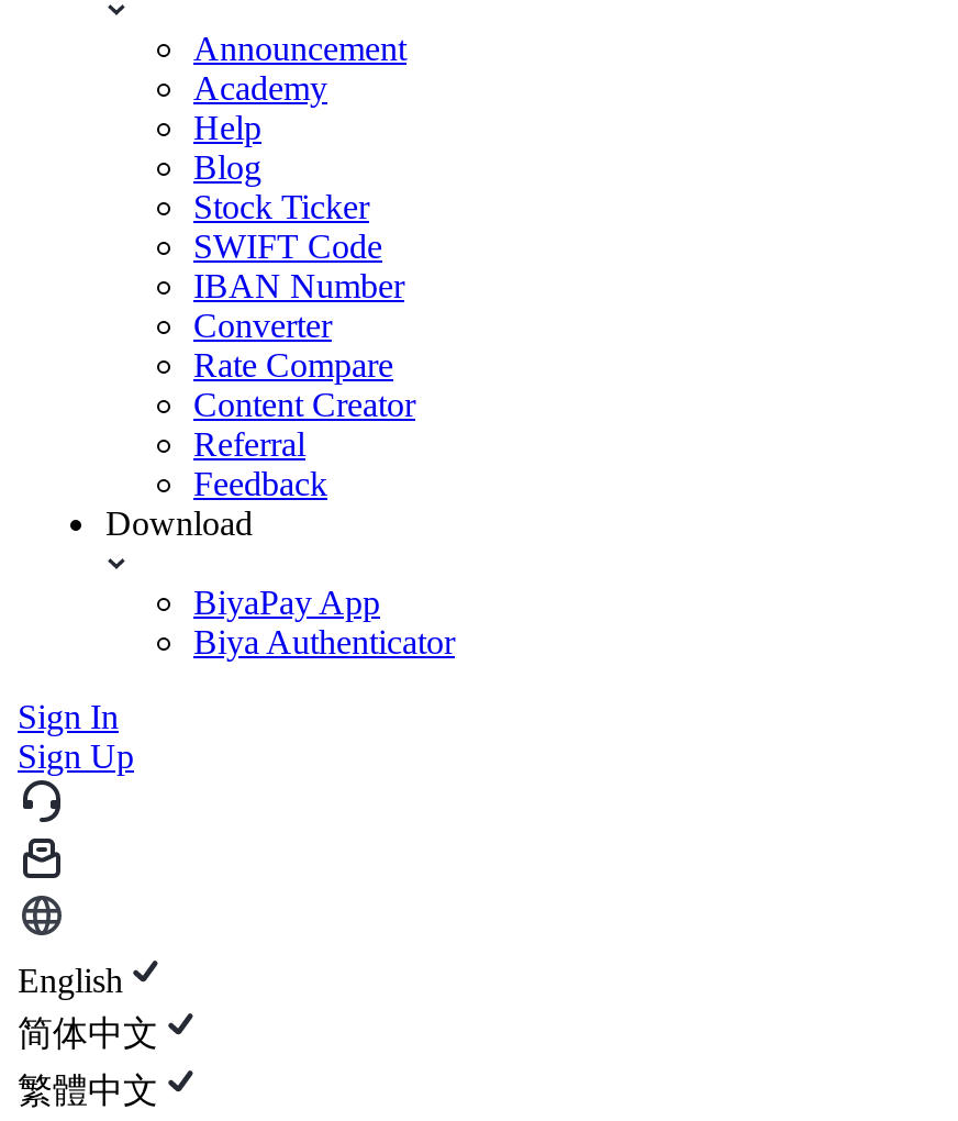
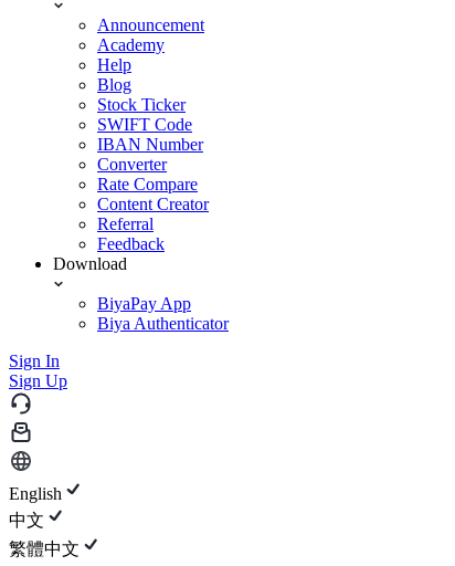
- 简体中文
+ 中文
